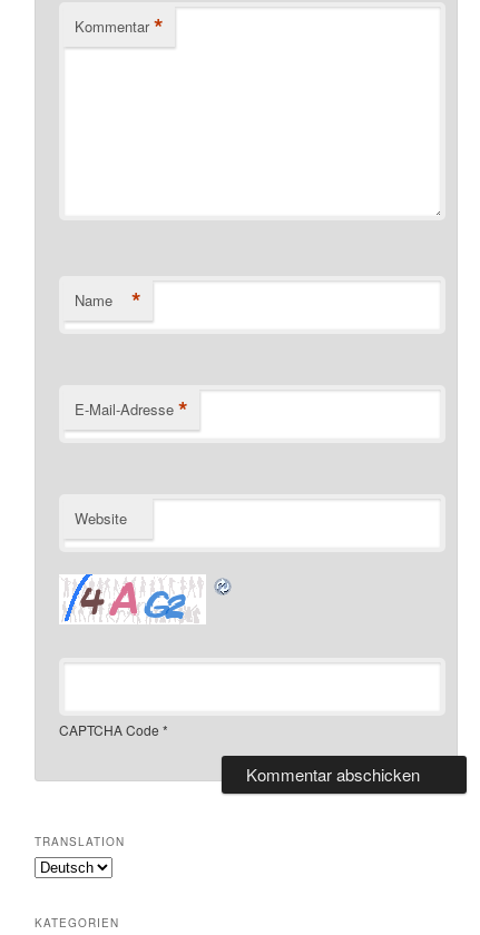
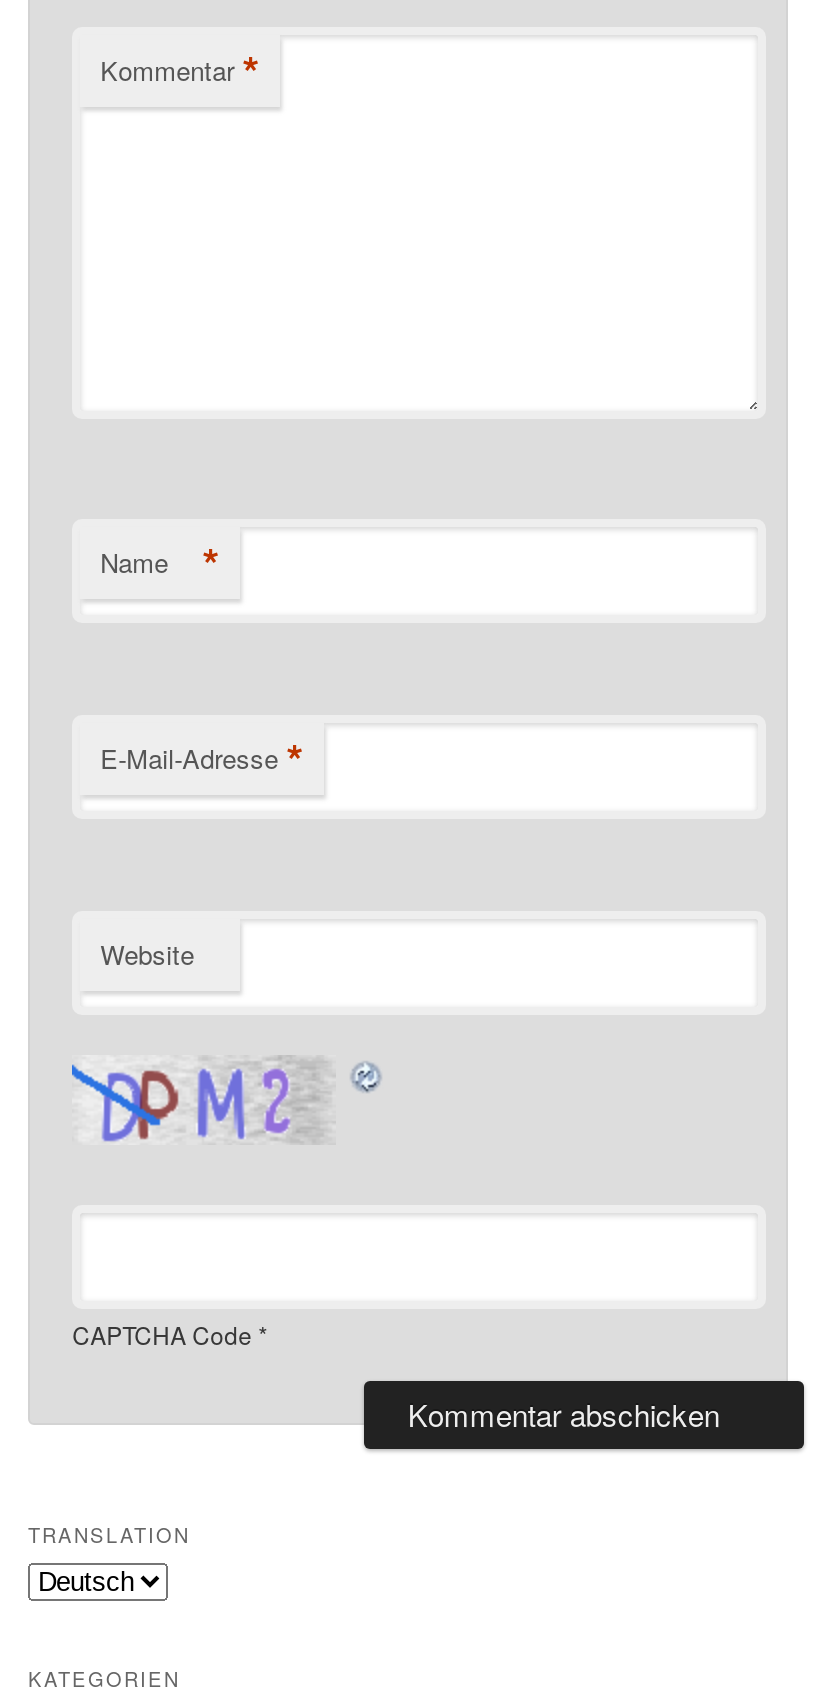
- [image]
+ [image]
